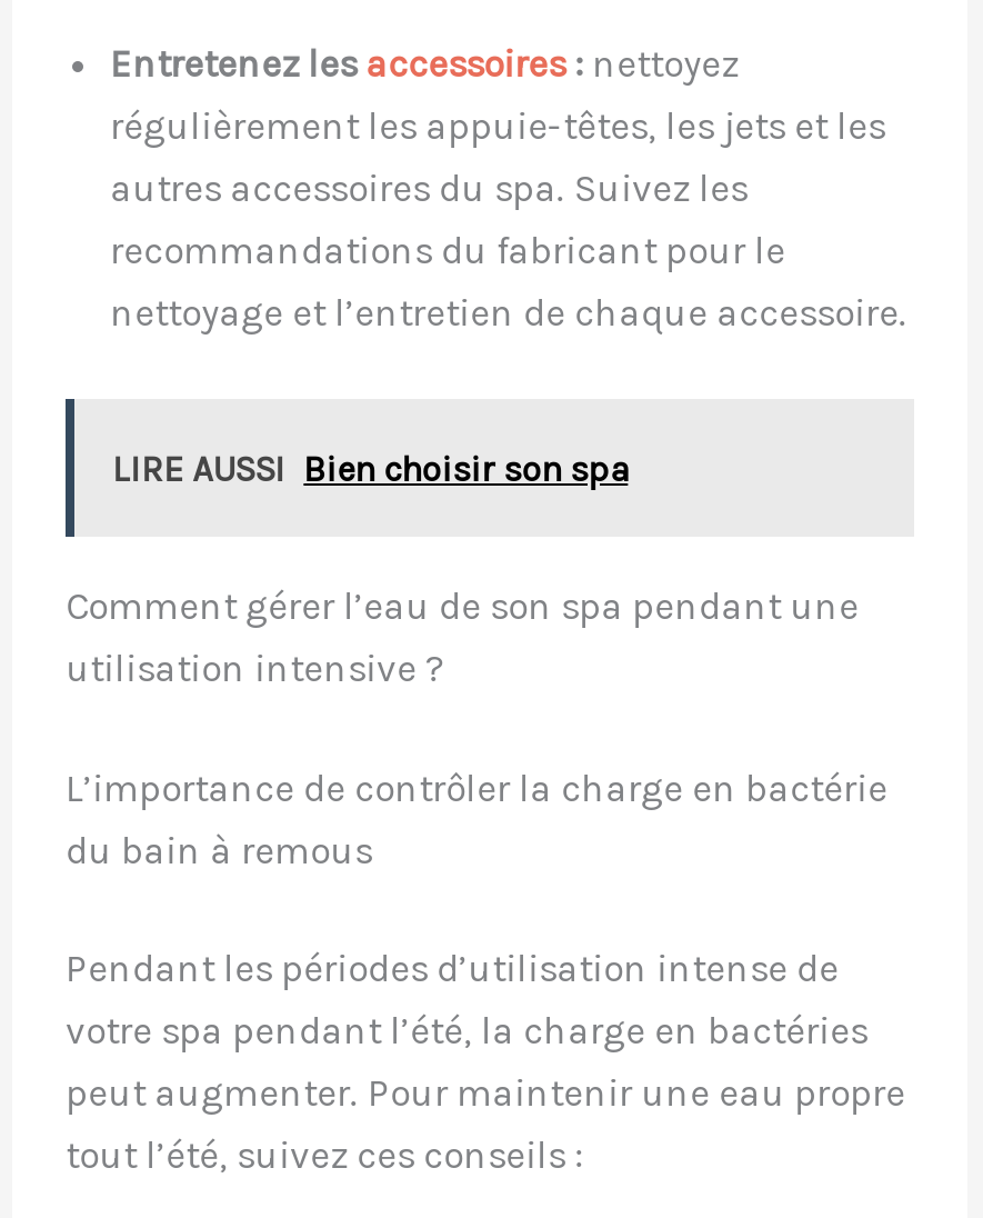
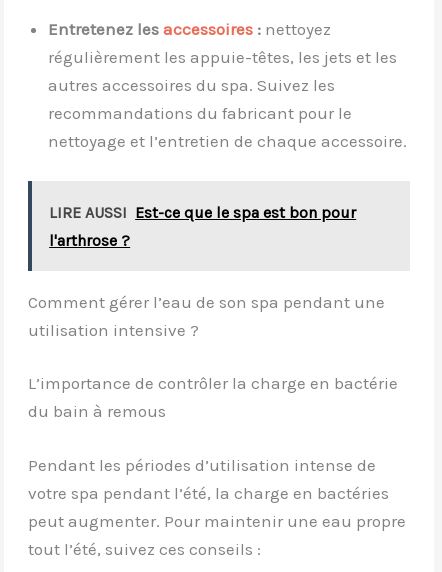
- LIRE AUSSI Bien choisir son spa
+ LIRE AUSSI Est-ce que le spa est bon pour
+ l'arthrose ?
